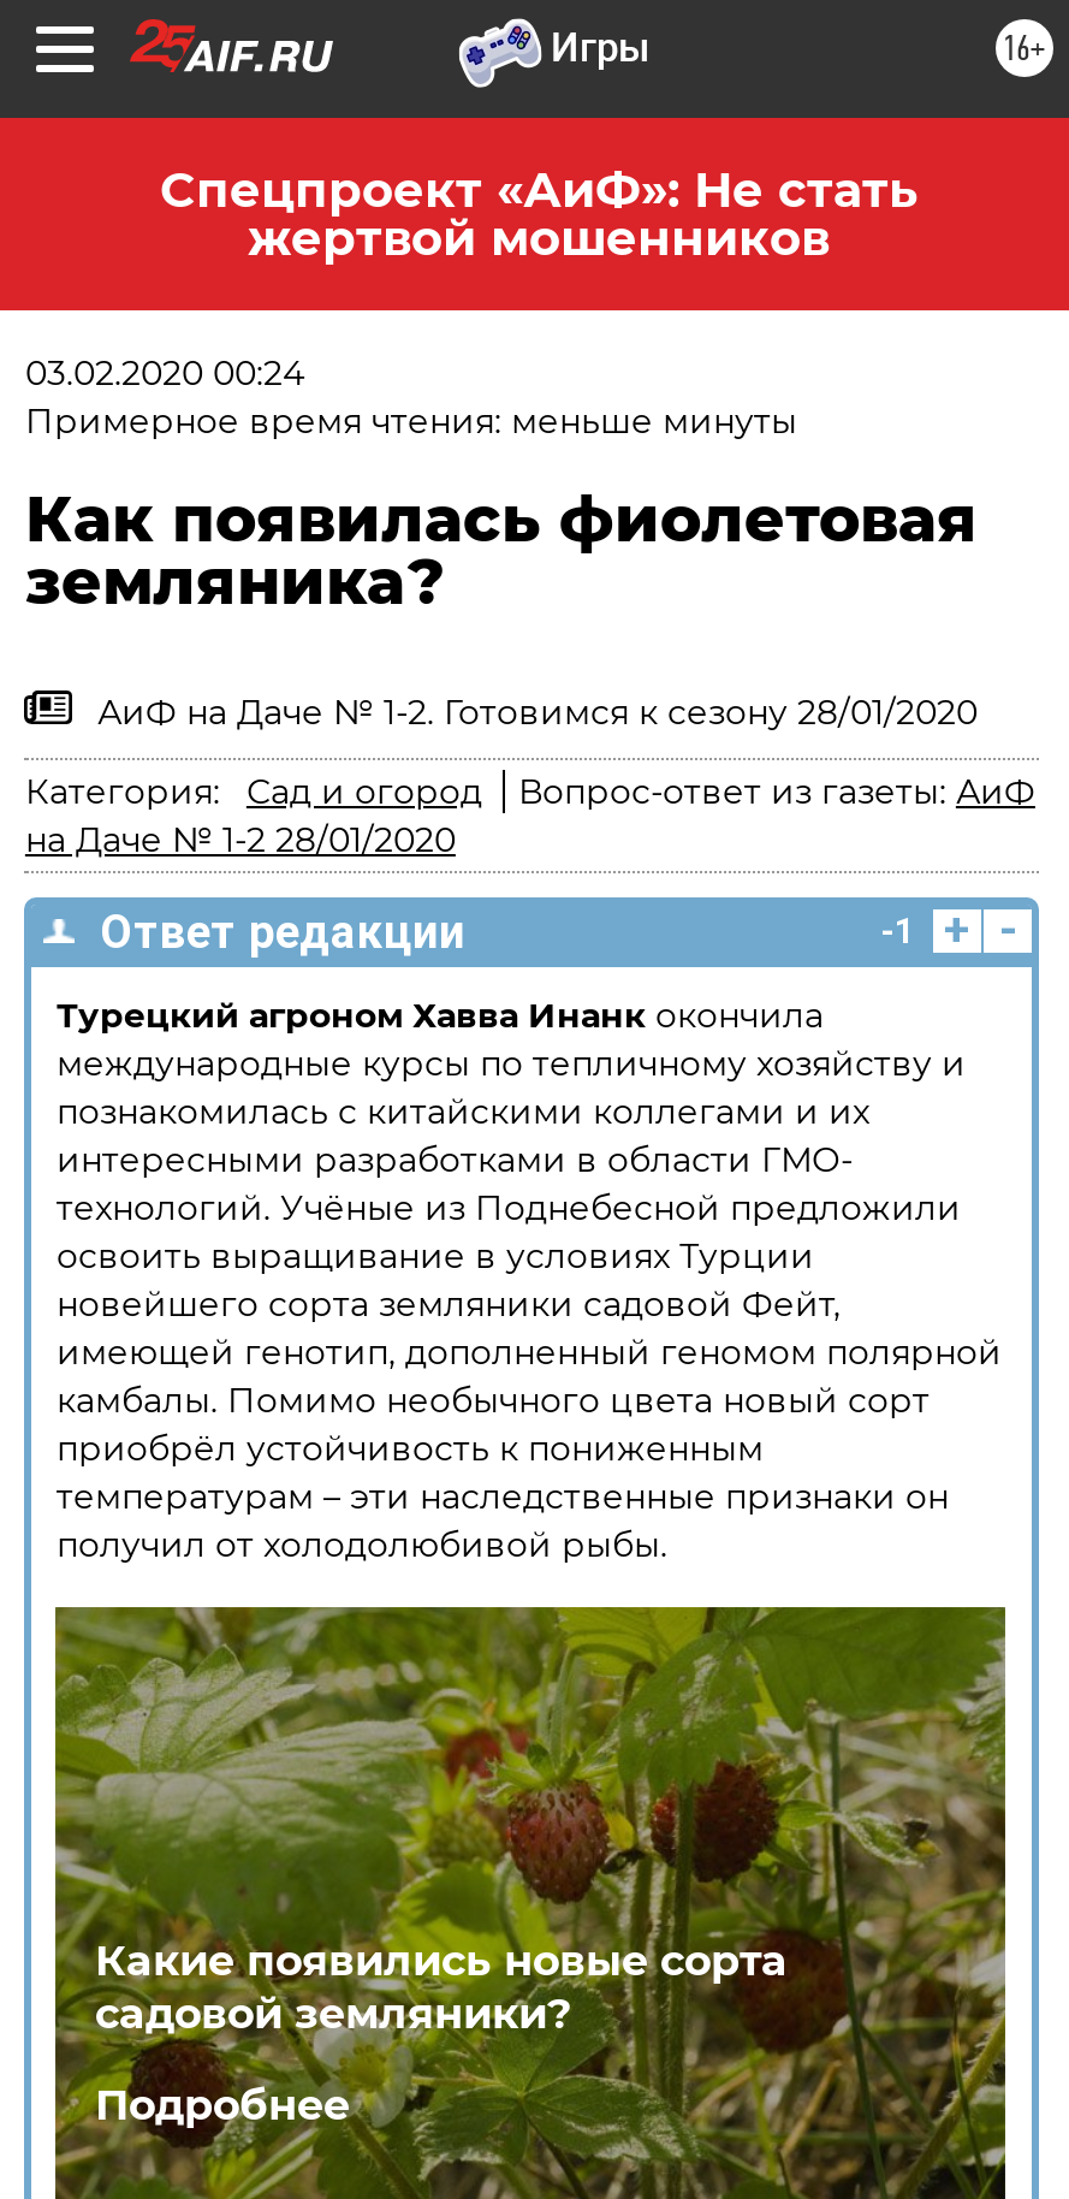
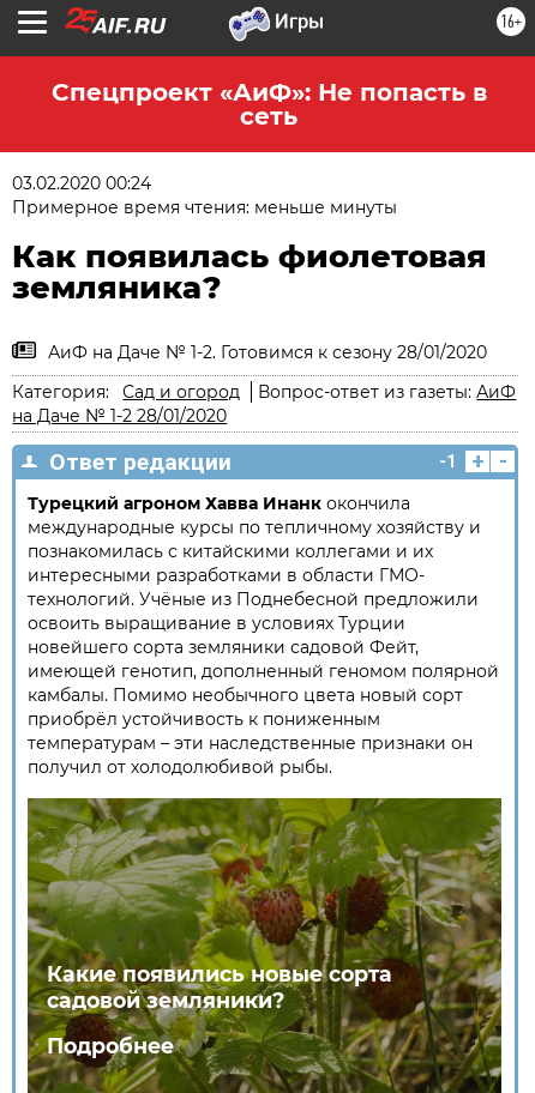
- Спецпроект «АиФ»: Не стать
- жертвой мошенников
+ Спецпроект «АиФ»: Не попасть в
+ сеть
